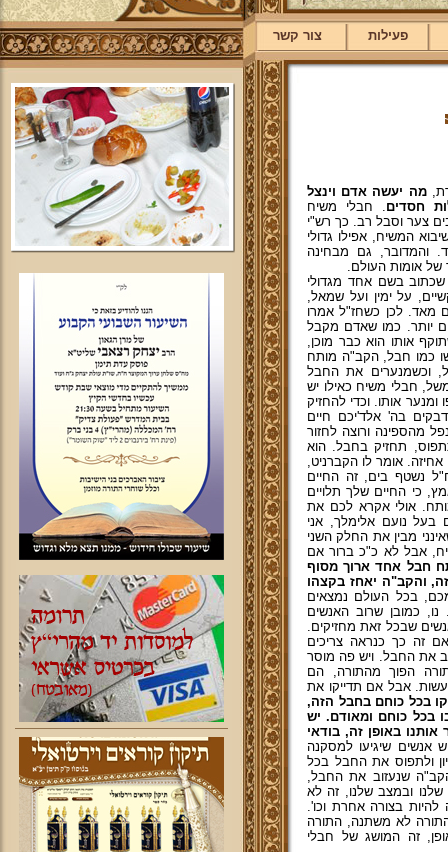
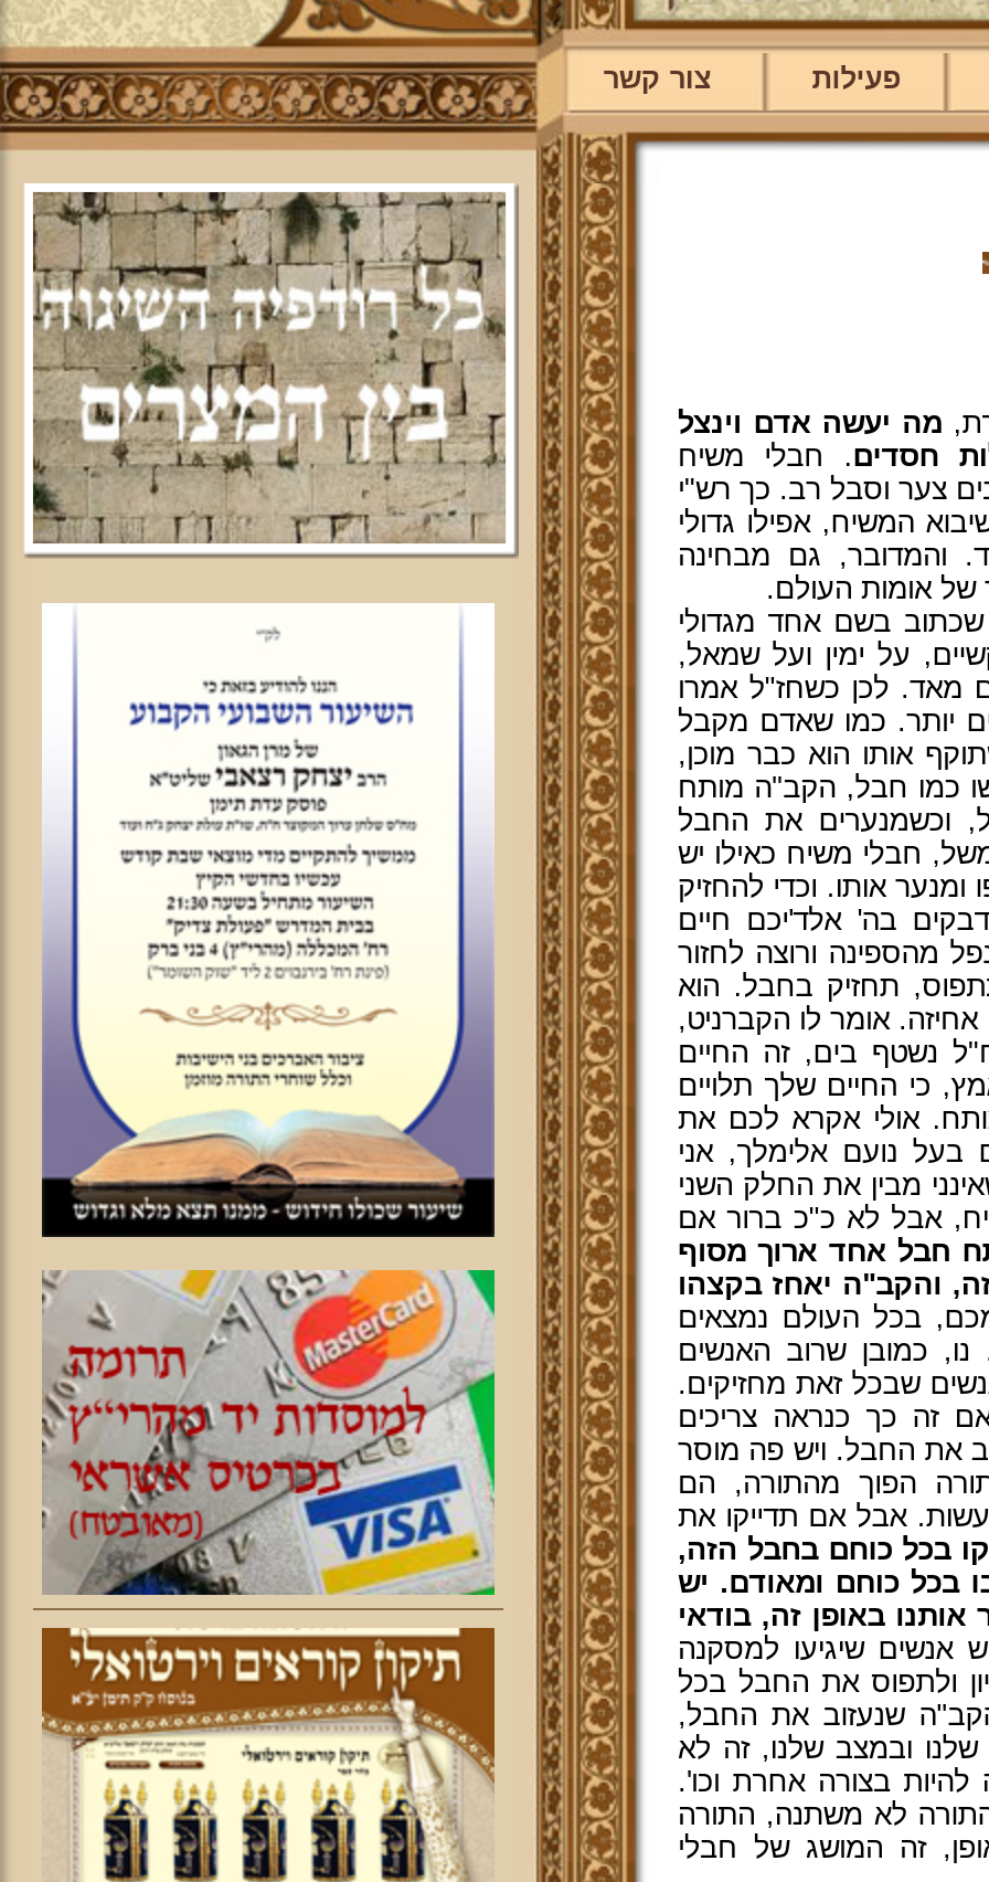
- [image]
+ [image]
